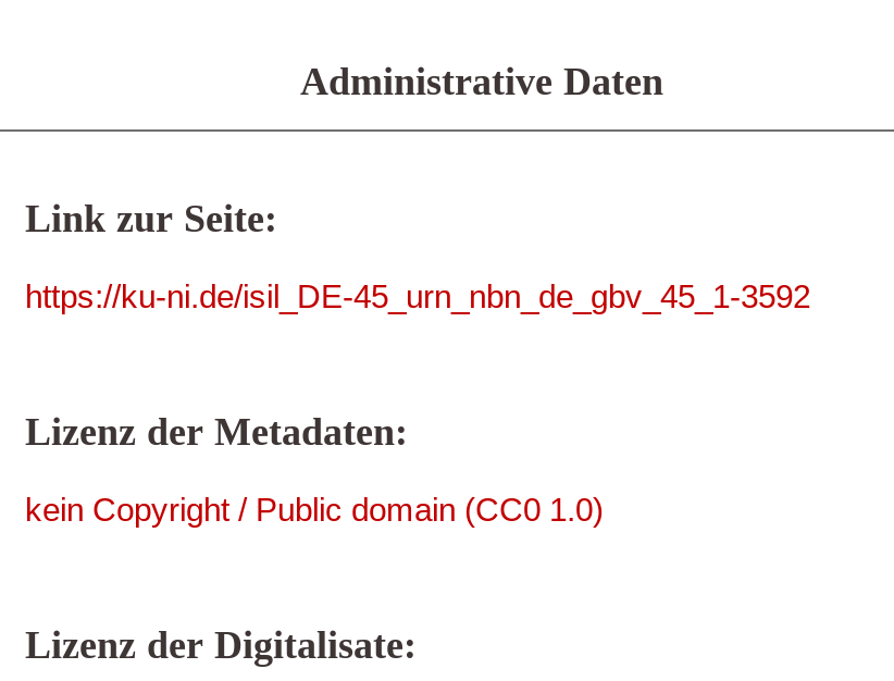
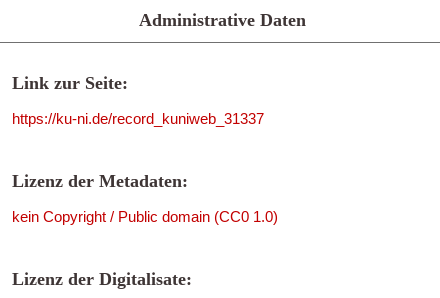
- https://ku-ni.de/isil_DE-45_urn_nbn_de_gbv_45_1-3592
+ https://ku-ni.de/record_kuniweb_31337
